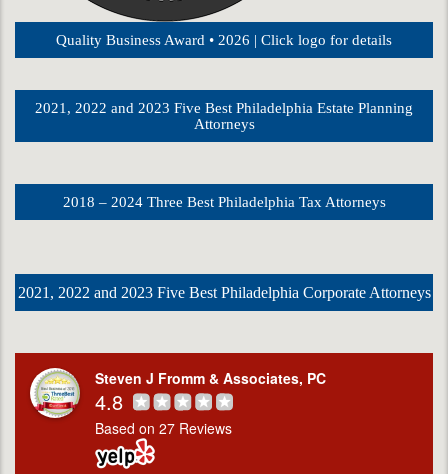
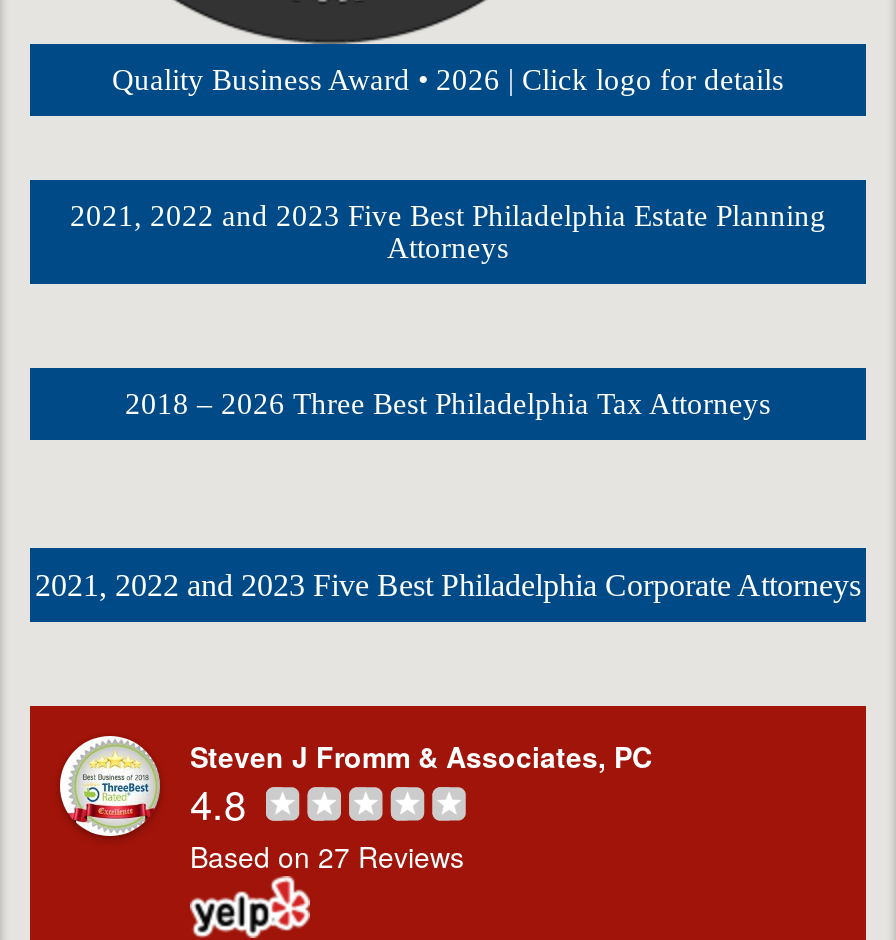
- 2018 – 2024 Three Best Philadelphia Tax Attorneys
+ 2018 – 2026 Three Best Philadelphia Tax Attorneys
